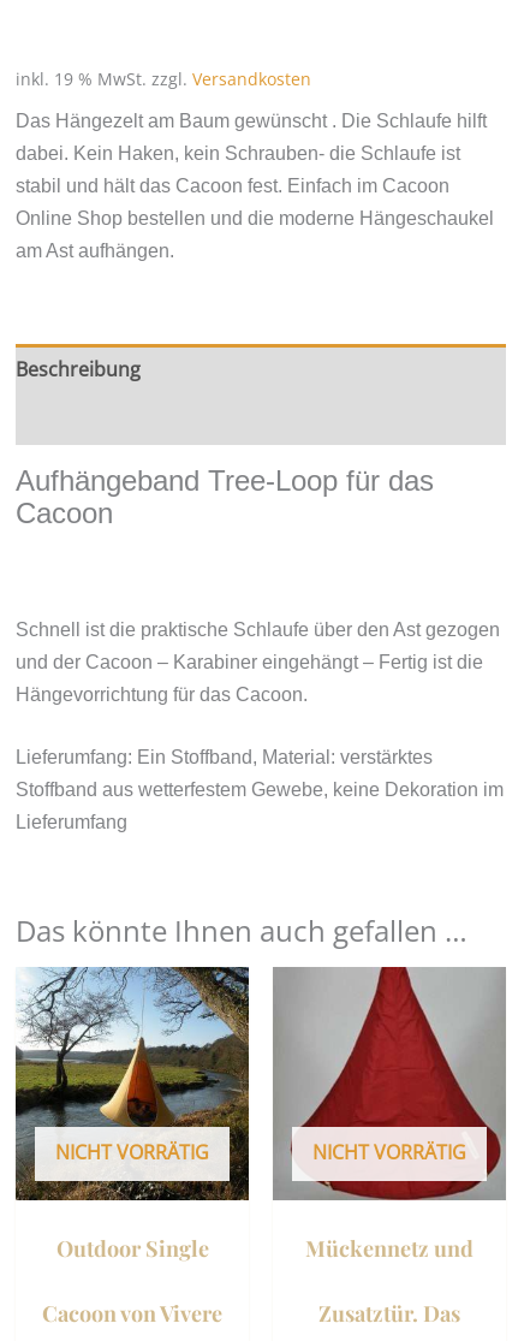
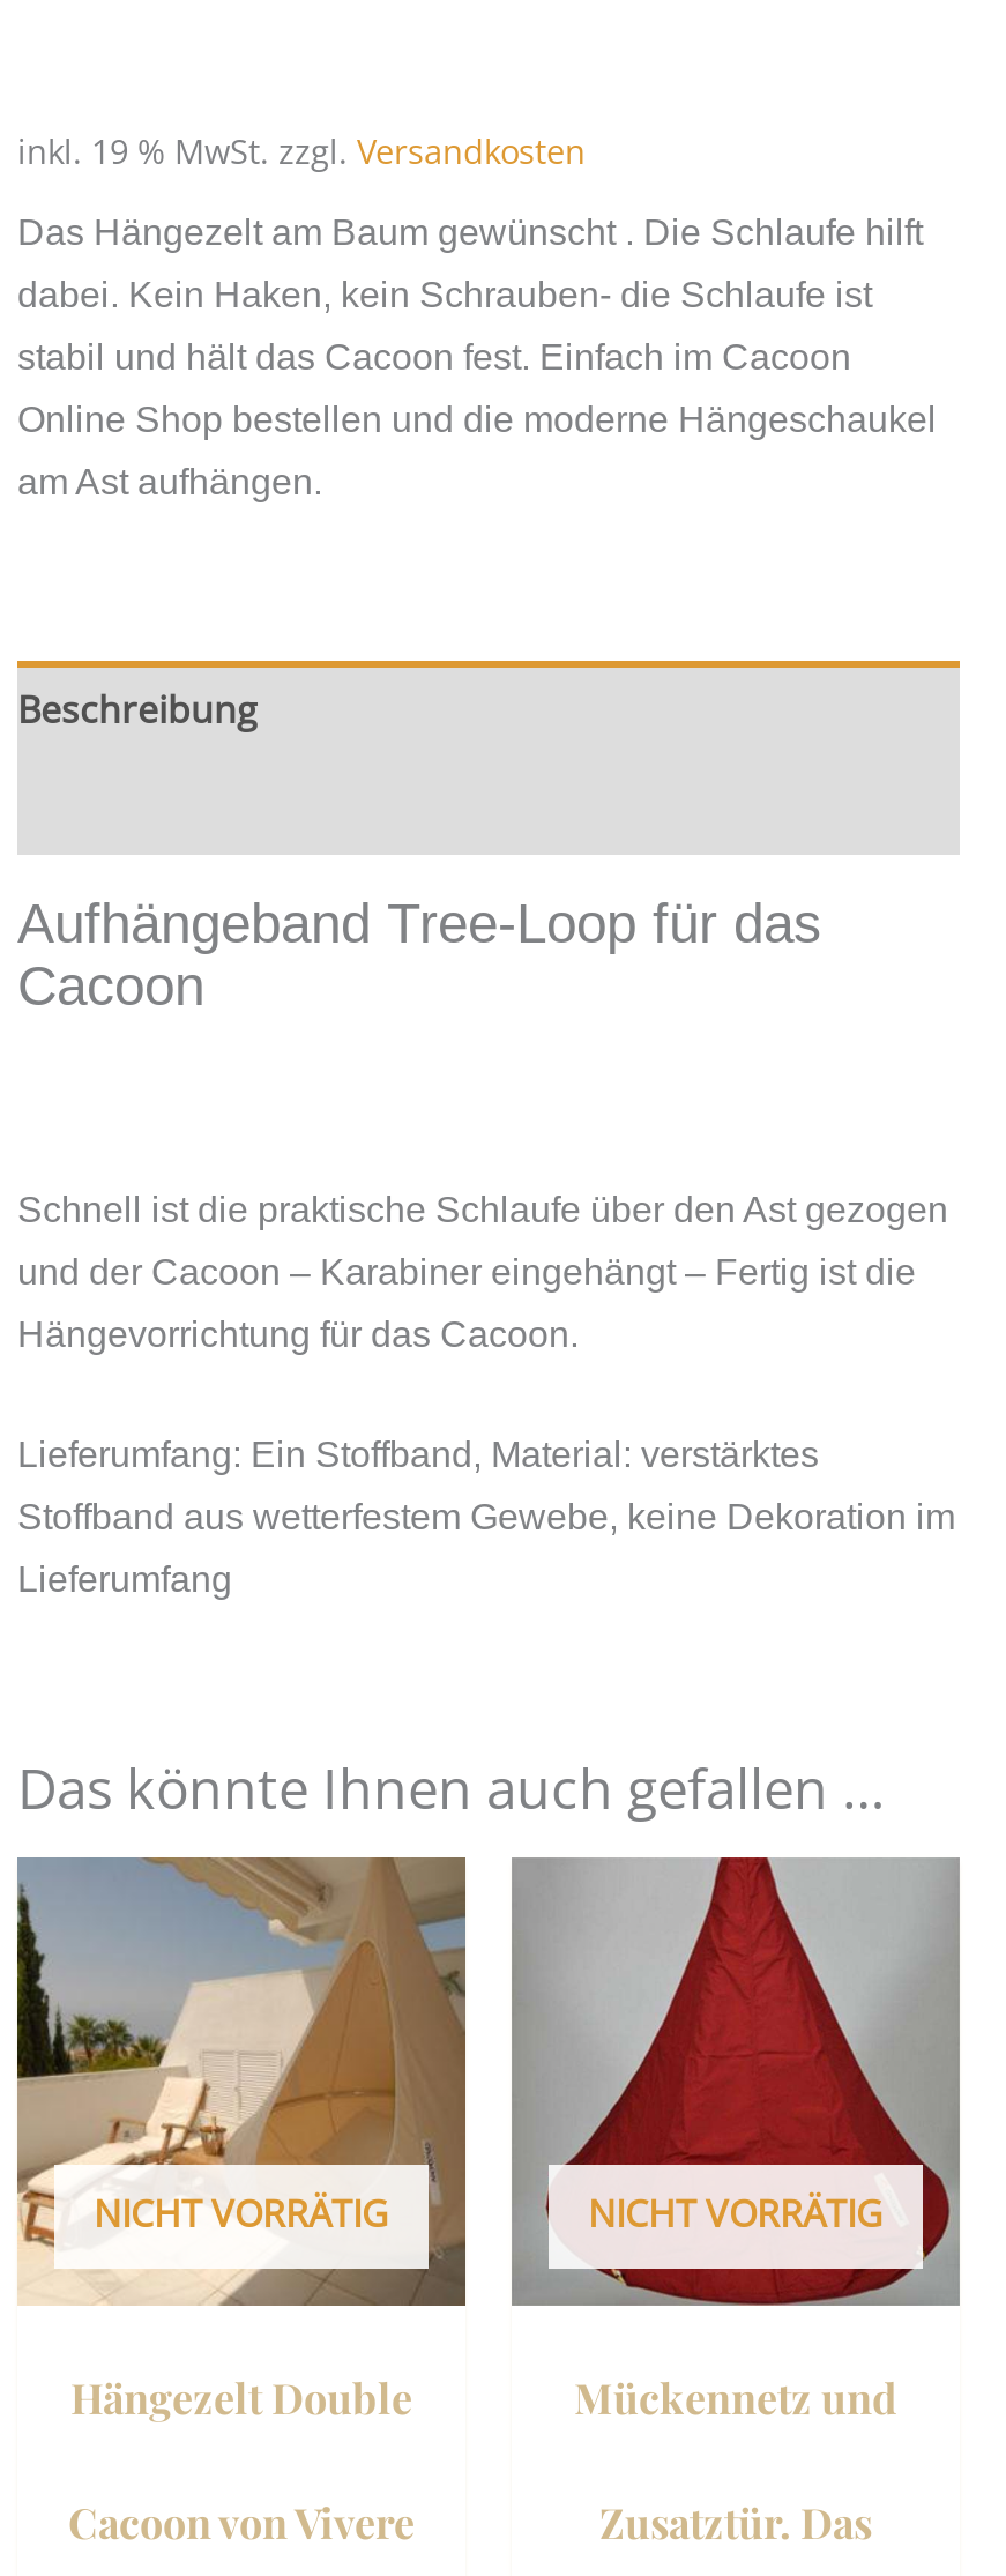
- [image]
- Outdoor Single
+ [image]
+ Hängezelt Double
